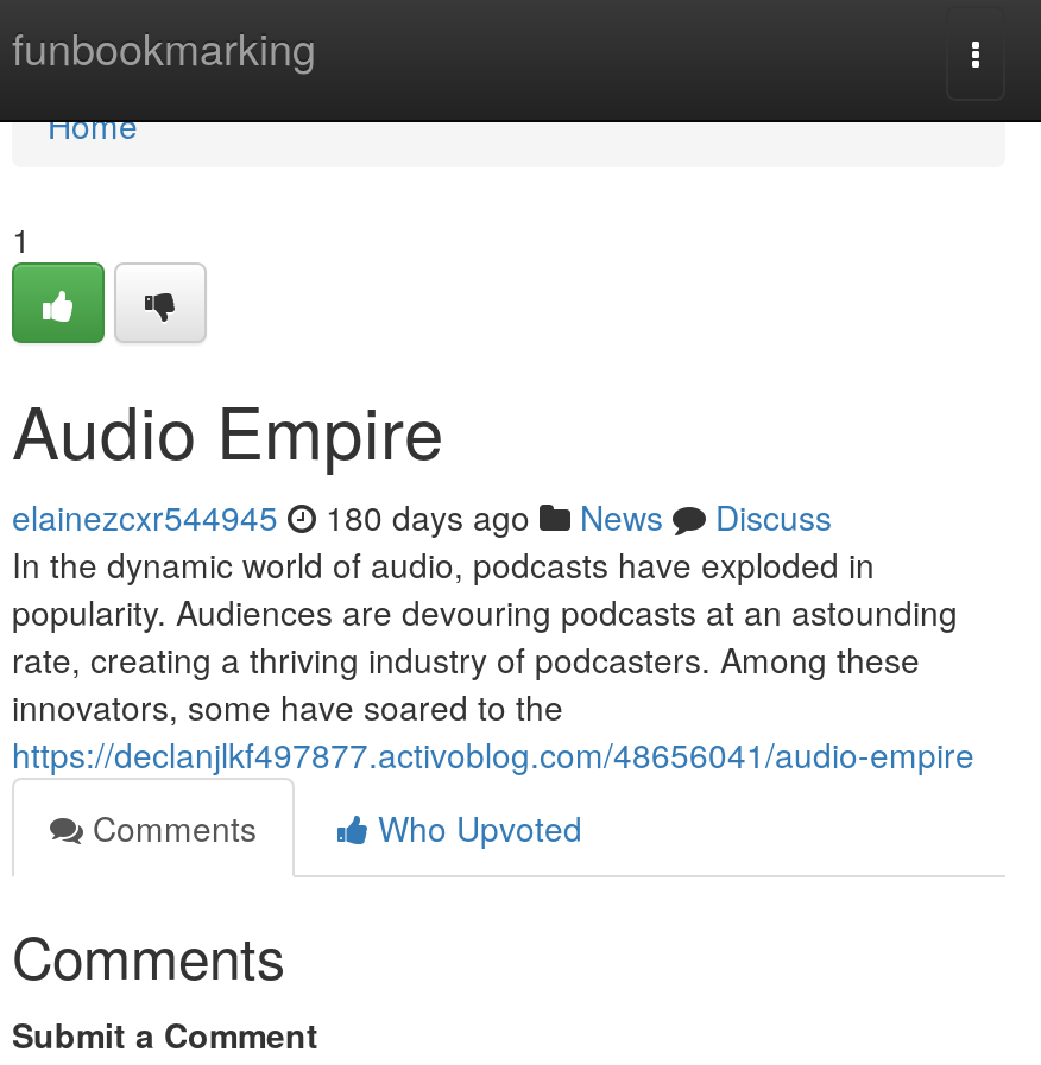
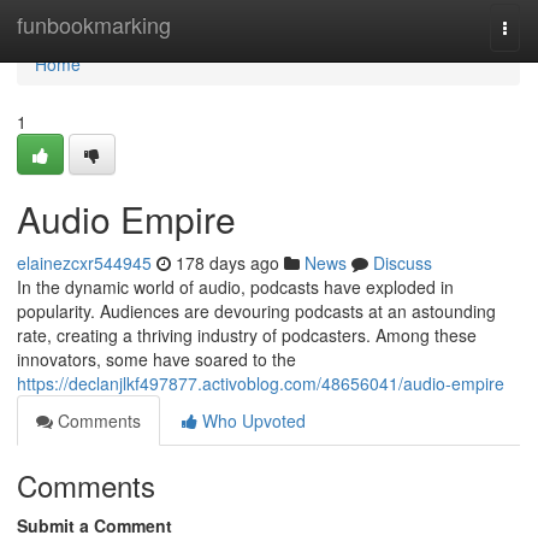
- elainezcxr544945 180 days ago News Discuss
+ elainezcxr544945 178 days ago News Discuss
